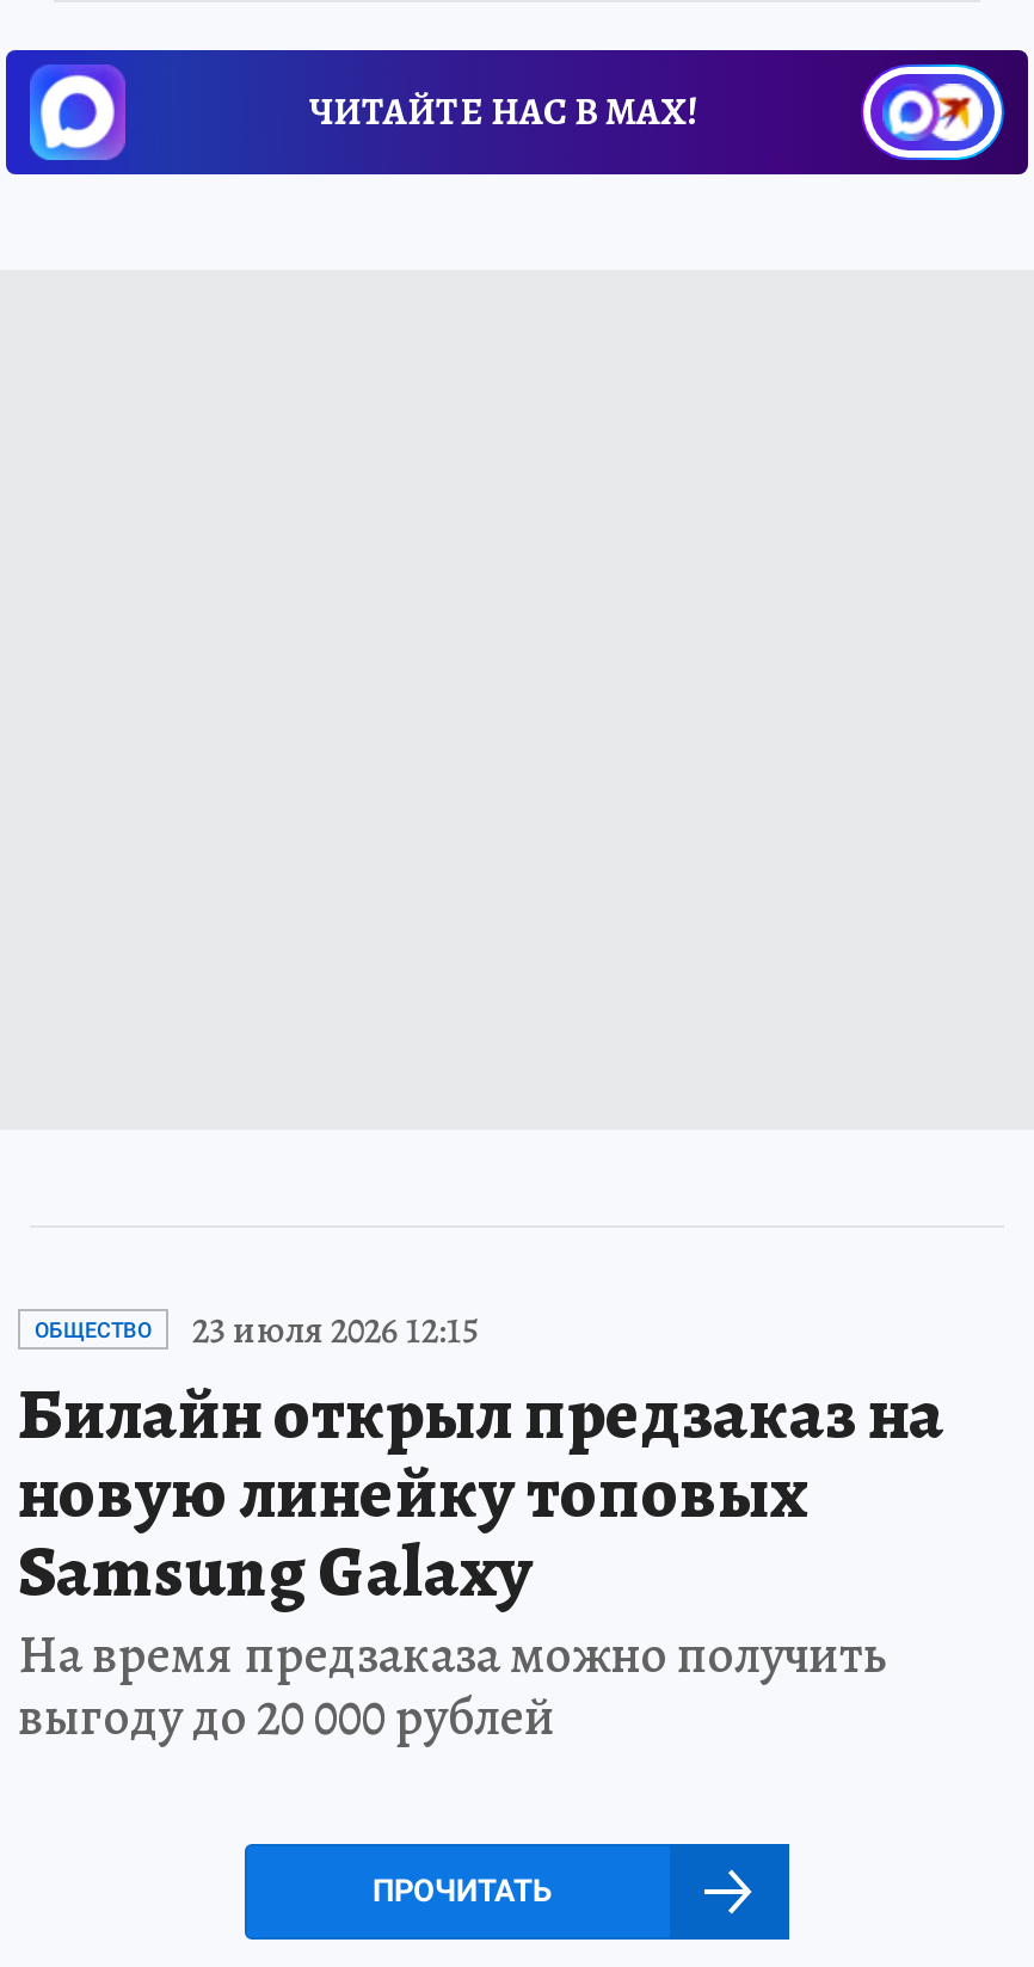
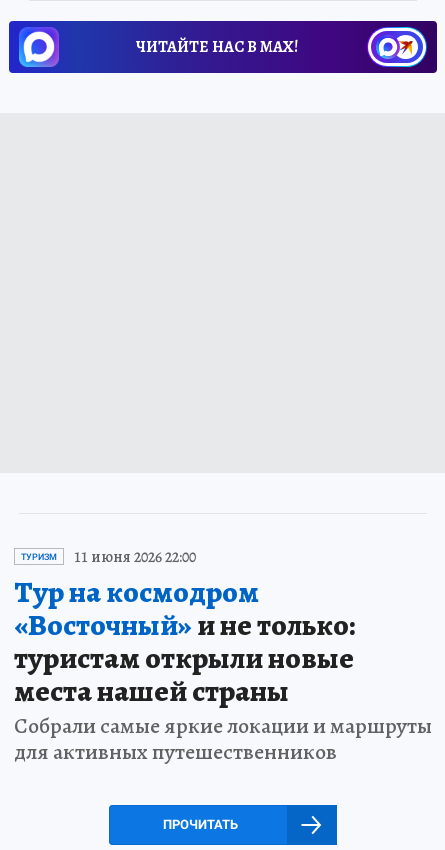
- ОБЩЕСТВО
- 23 июля 2026 12:15
- Билайн открыл предзаказ на
- новую линейку топовых
- Samsung Galaxy
- На время предзаказа можно получить
- выгоду до 20 000 рублей
+ ТУРИЗМ
+ 11 июня 2026 22:00
+ Тур на космодром
+ «Восточный»и не только:
+ туристам открыли новые
+ места нашей страны
+ Собрали самые яркие локации и маршруты
+ для активных путешественников
